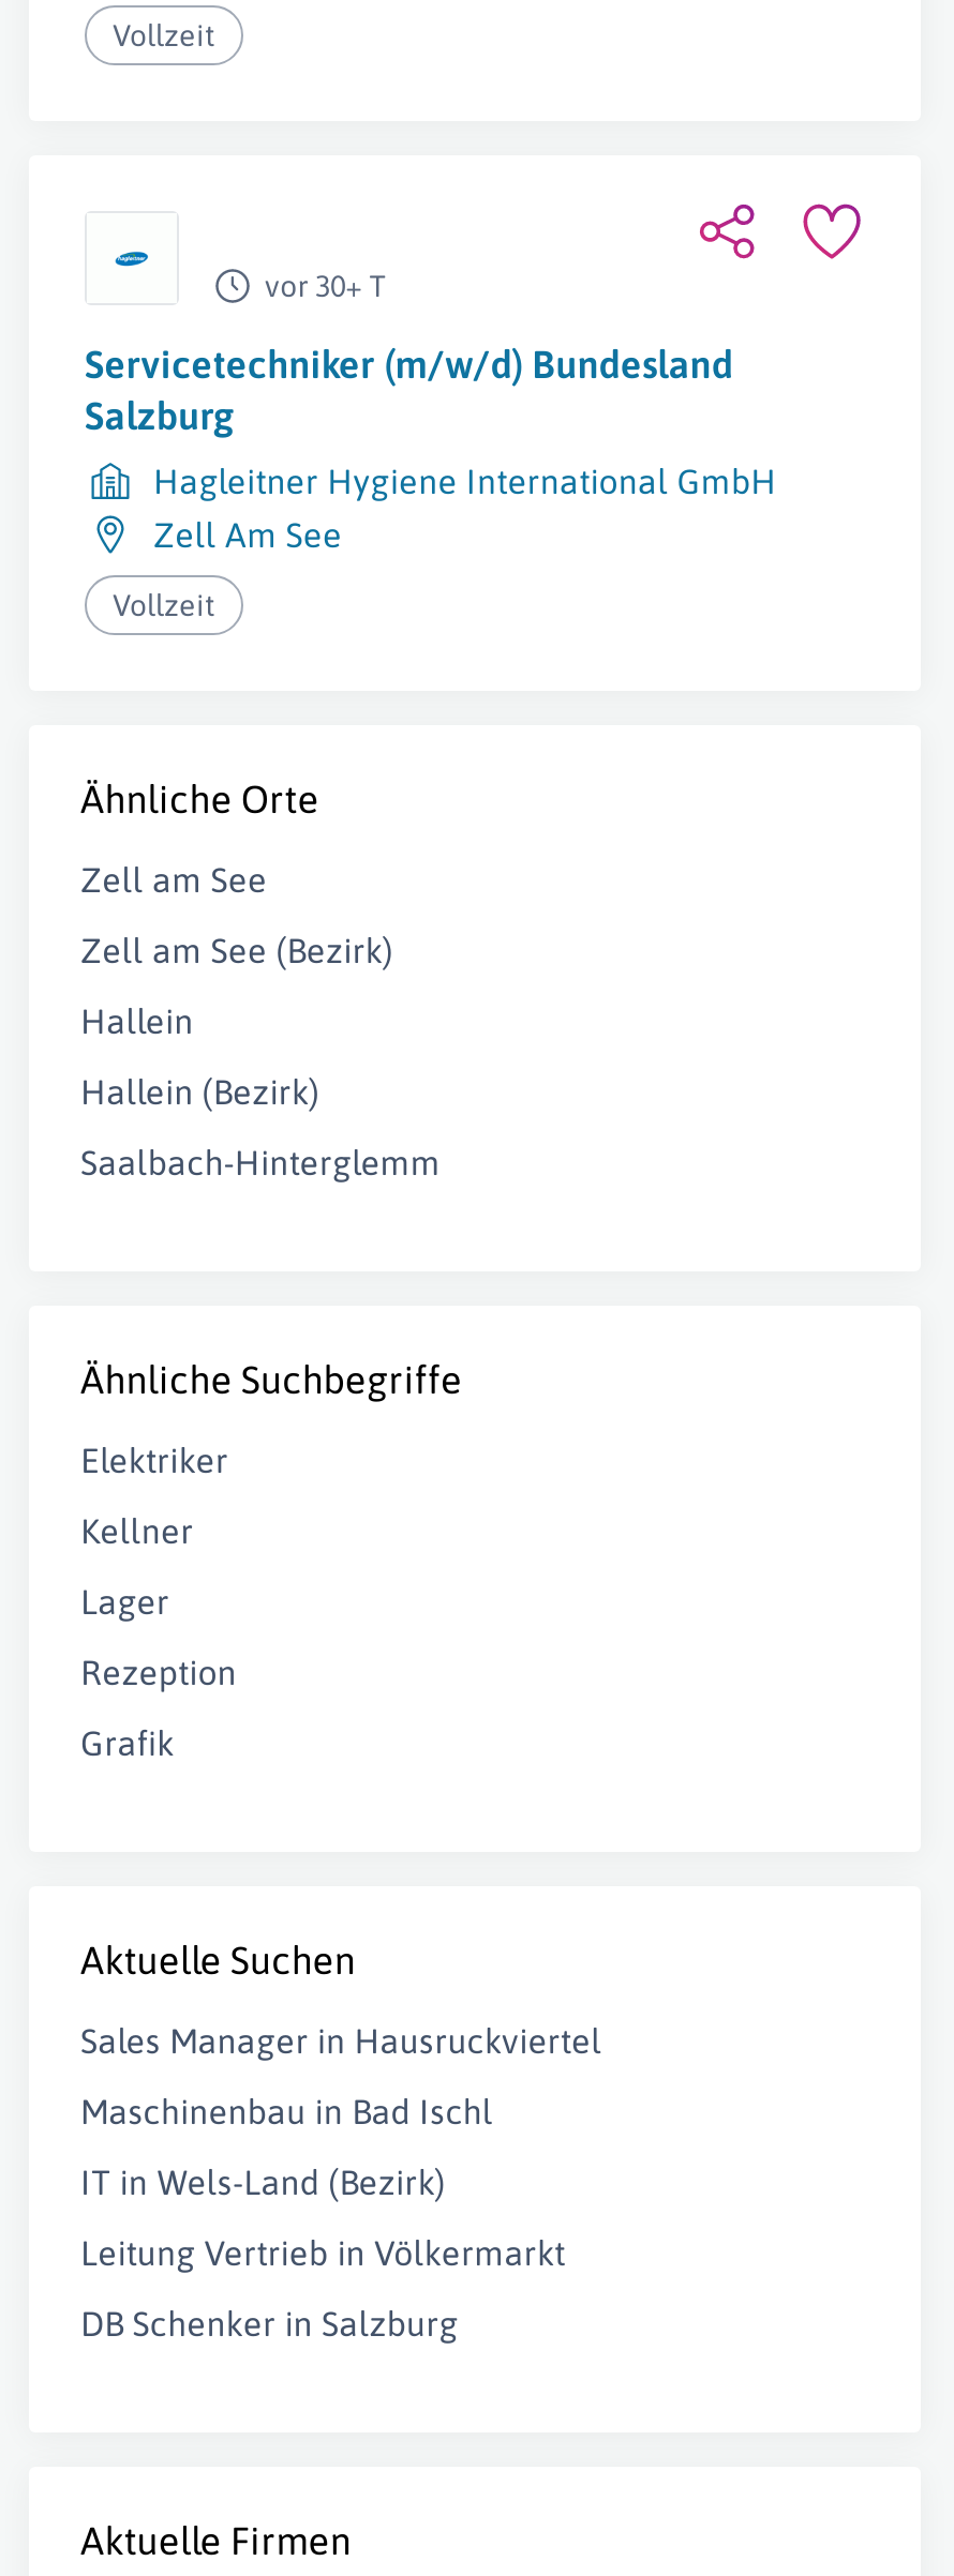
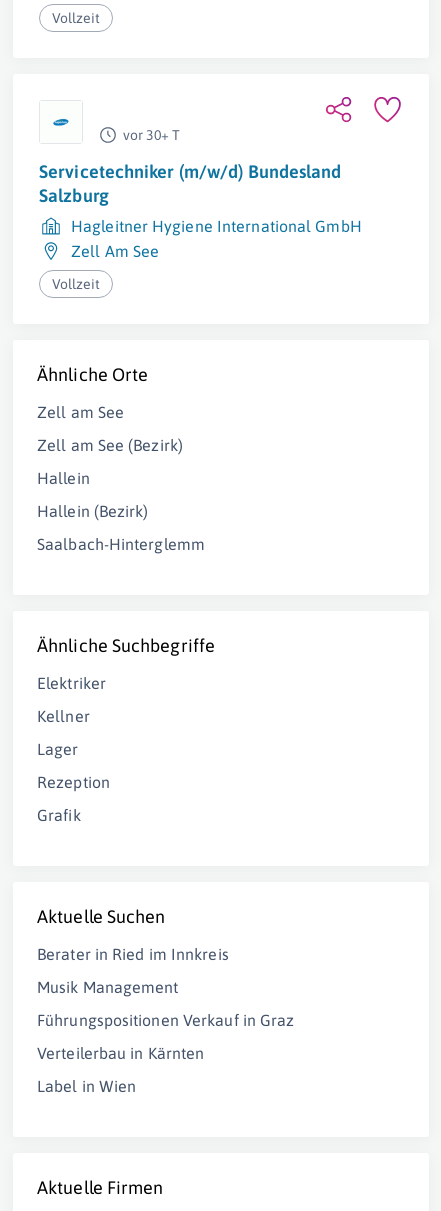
- Sales Manager in Hausruckviertel
+ Berater in Ried im Innkreis

- Maschinenbau in Bad Ischl
+ Musik Management

- IT in Wels-Land (Bezirk)
+ Führungspositionen Verkauf in Graz

- Leitung Vertrieb in Völkermarkt
+ Verteilerbau in Kärnten

- DB Schenker in Salzburg
+ Label in Wien
